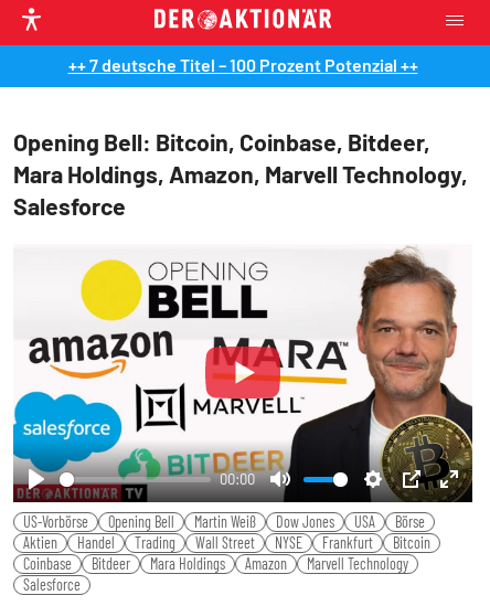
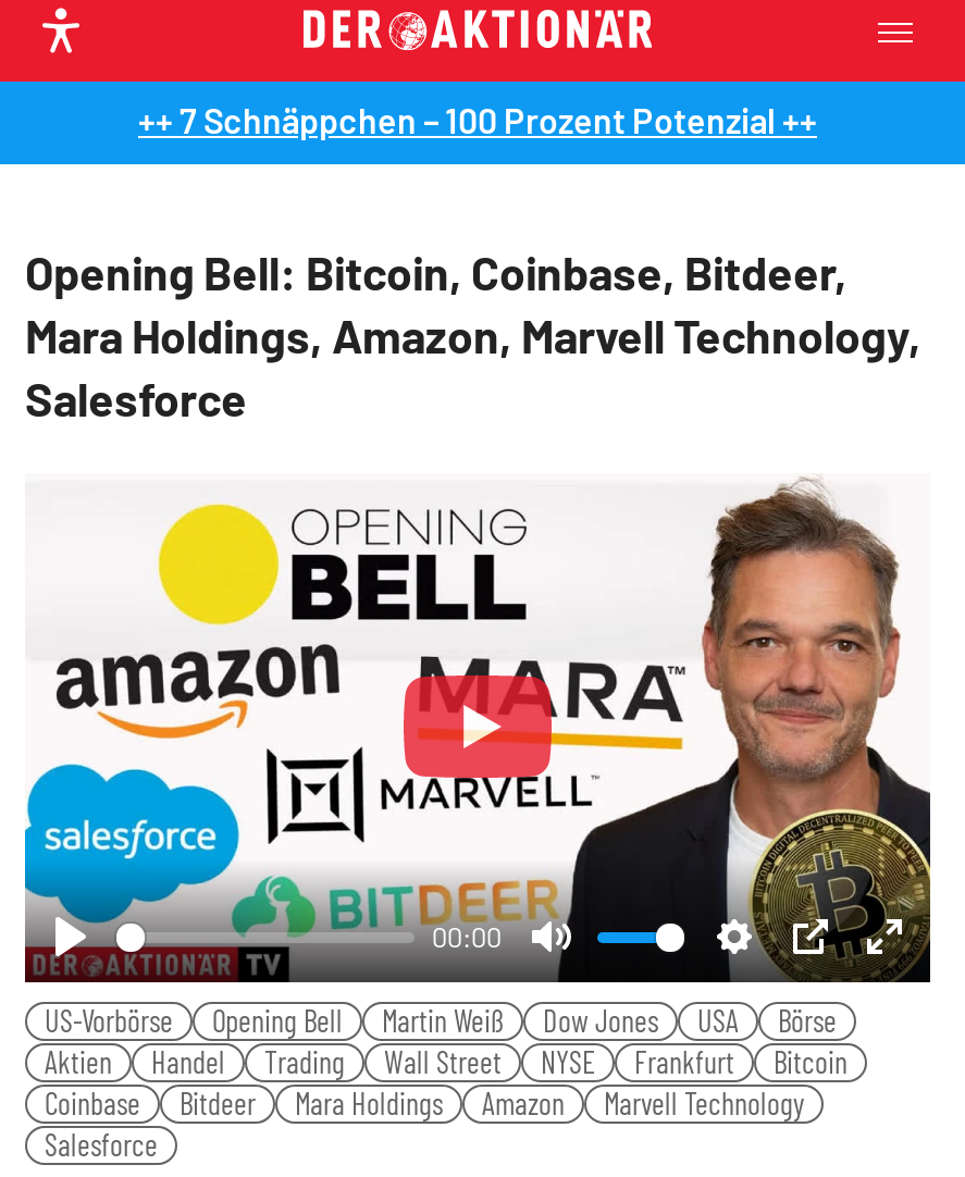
- ++ 7 deutsche Titel – 100 Prozent Potenzial ++
+ ++ 7 Schnäppchen – 100 Prozent Potenzial ++
